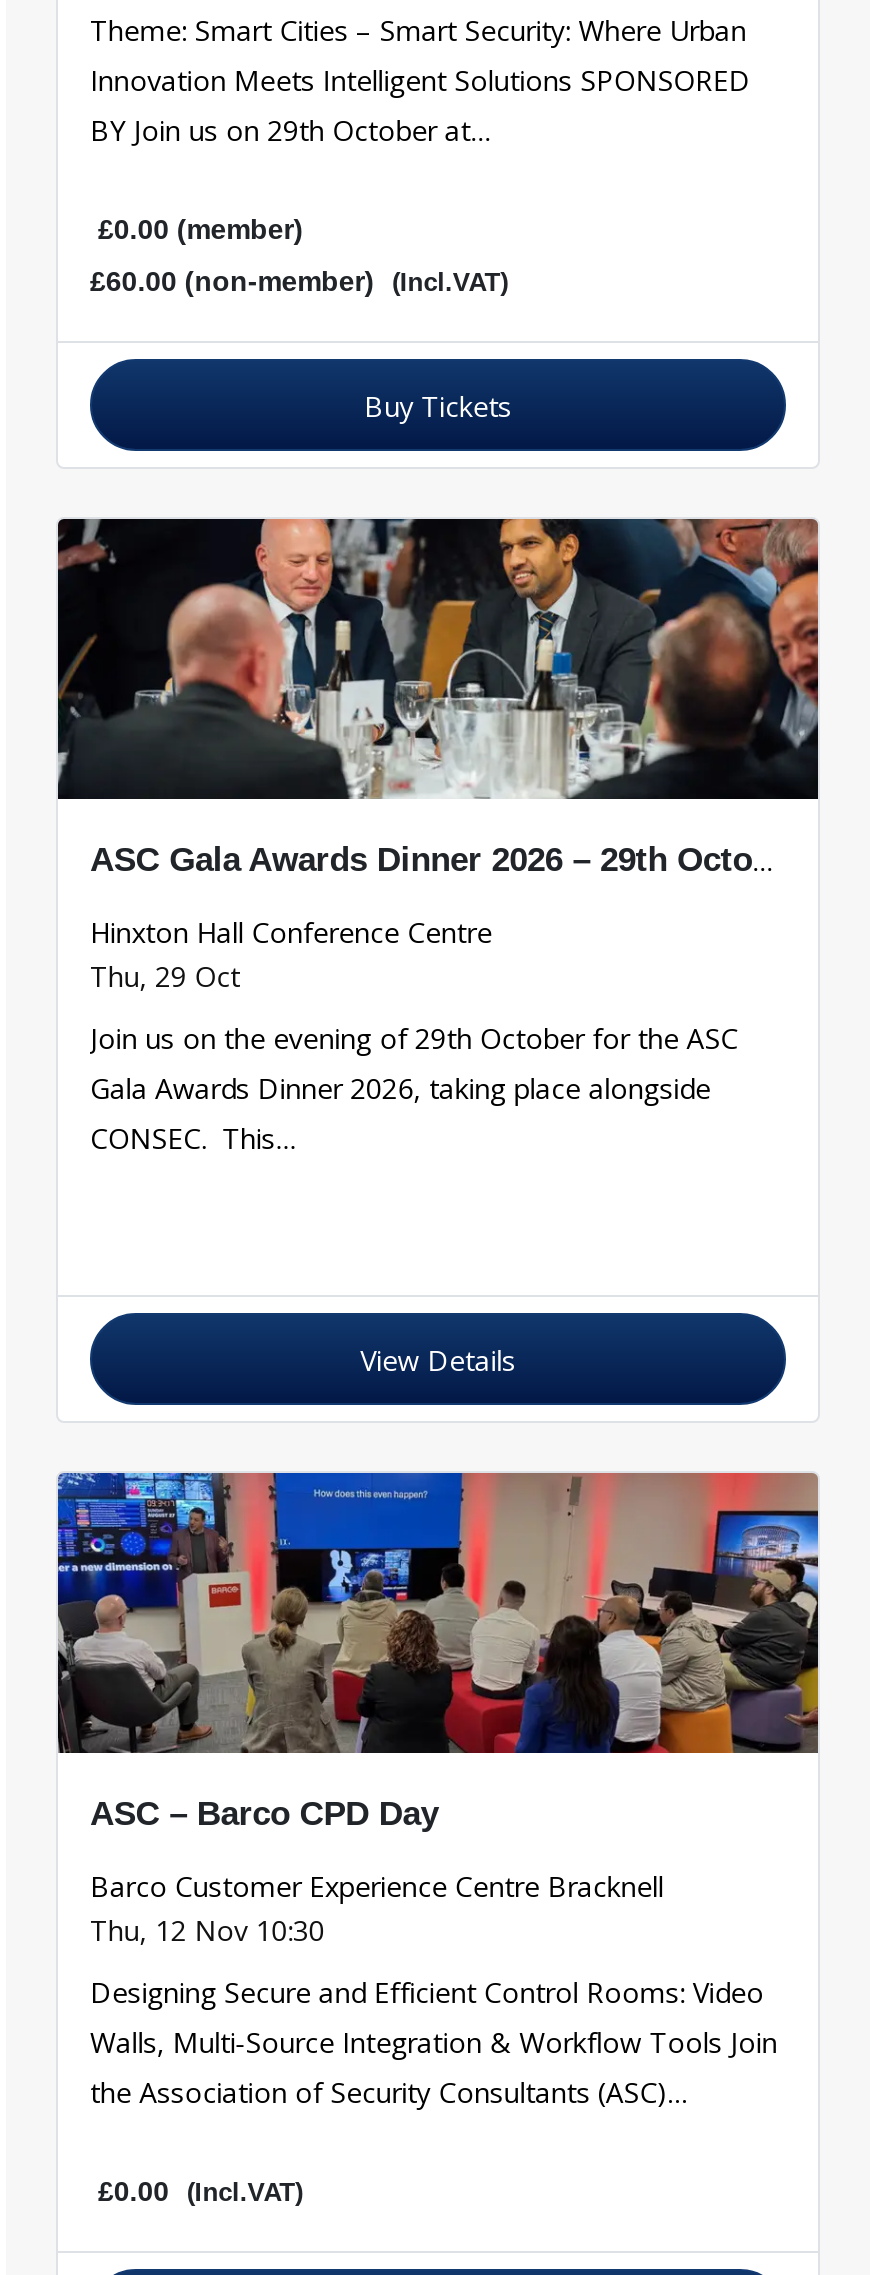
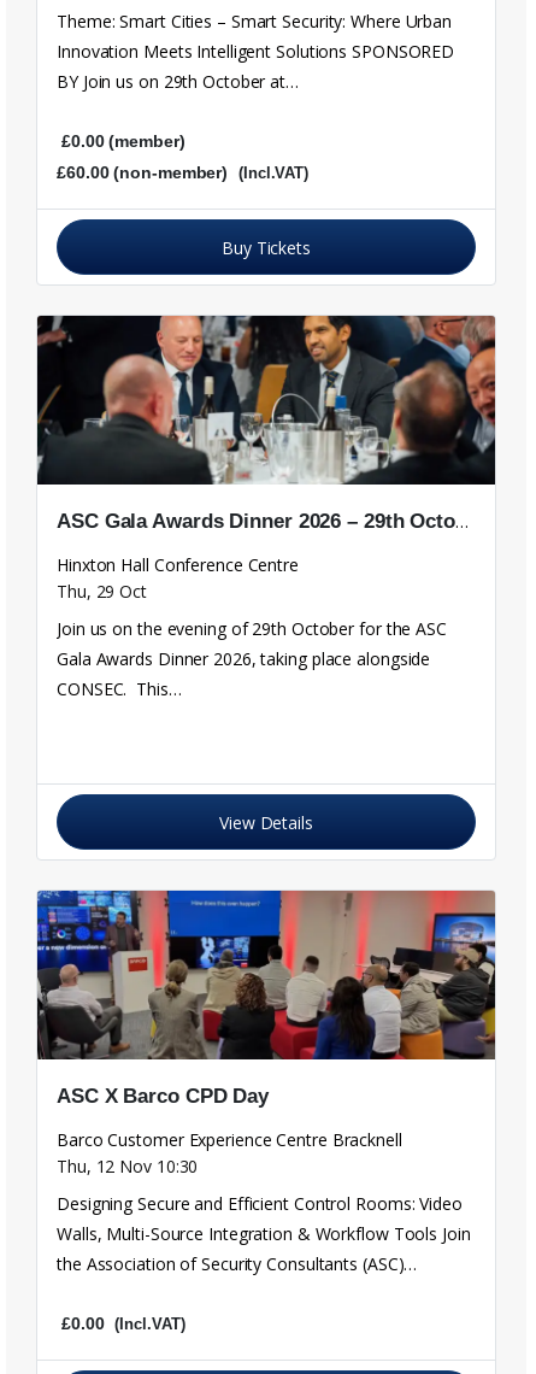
- ASC – Barco CPD Day
+ ASC X Barco CPD Day
